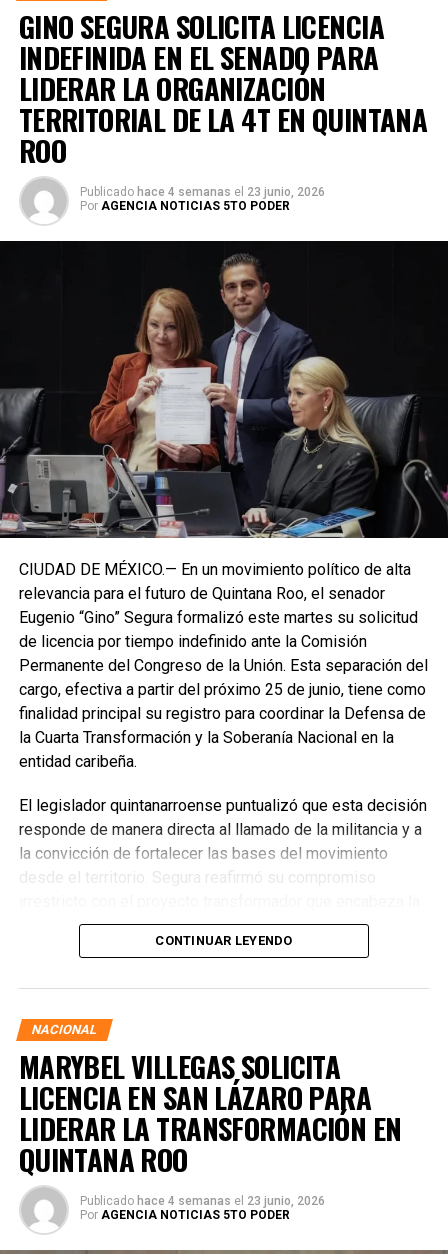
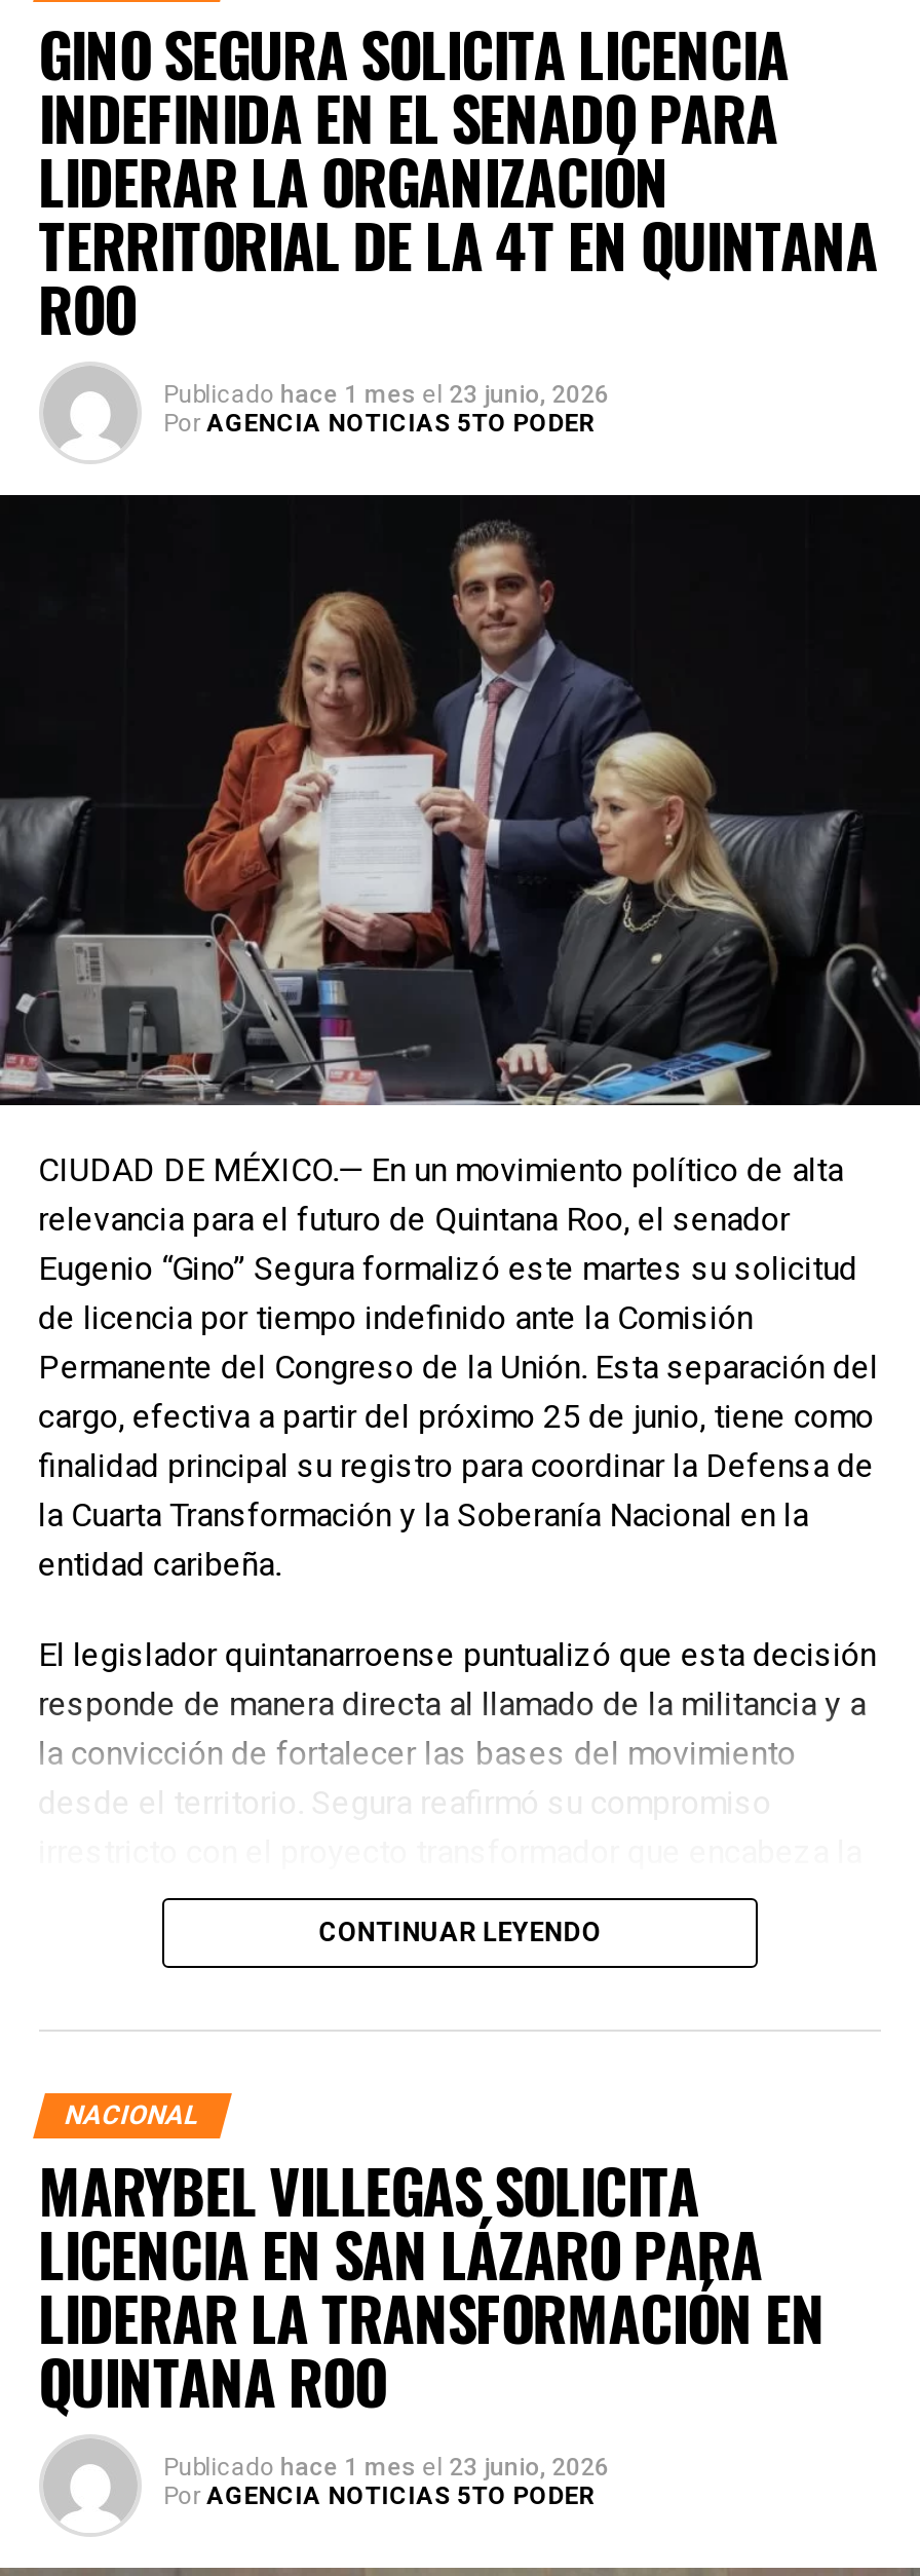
- Publicado hace 4 semanas el 23 junio, 2026
+ Publicado hace 1 mes el 23 junio, 2026

- Publicado hace 4 semanas el 23 junio, 2026
+ Publicado hace 1 mes el 23 junio, 2026
